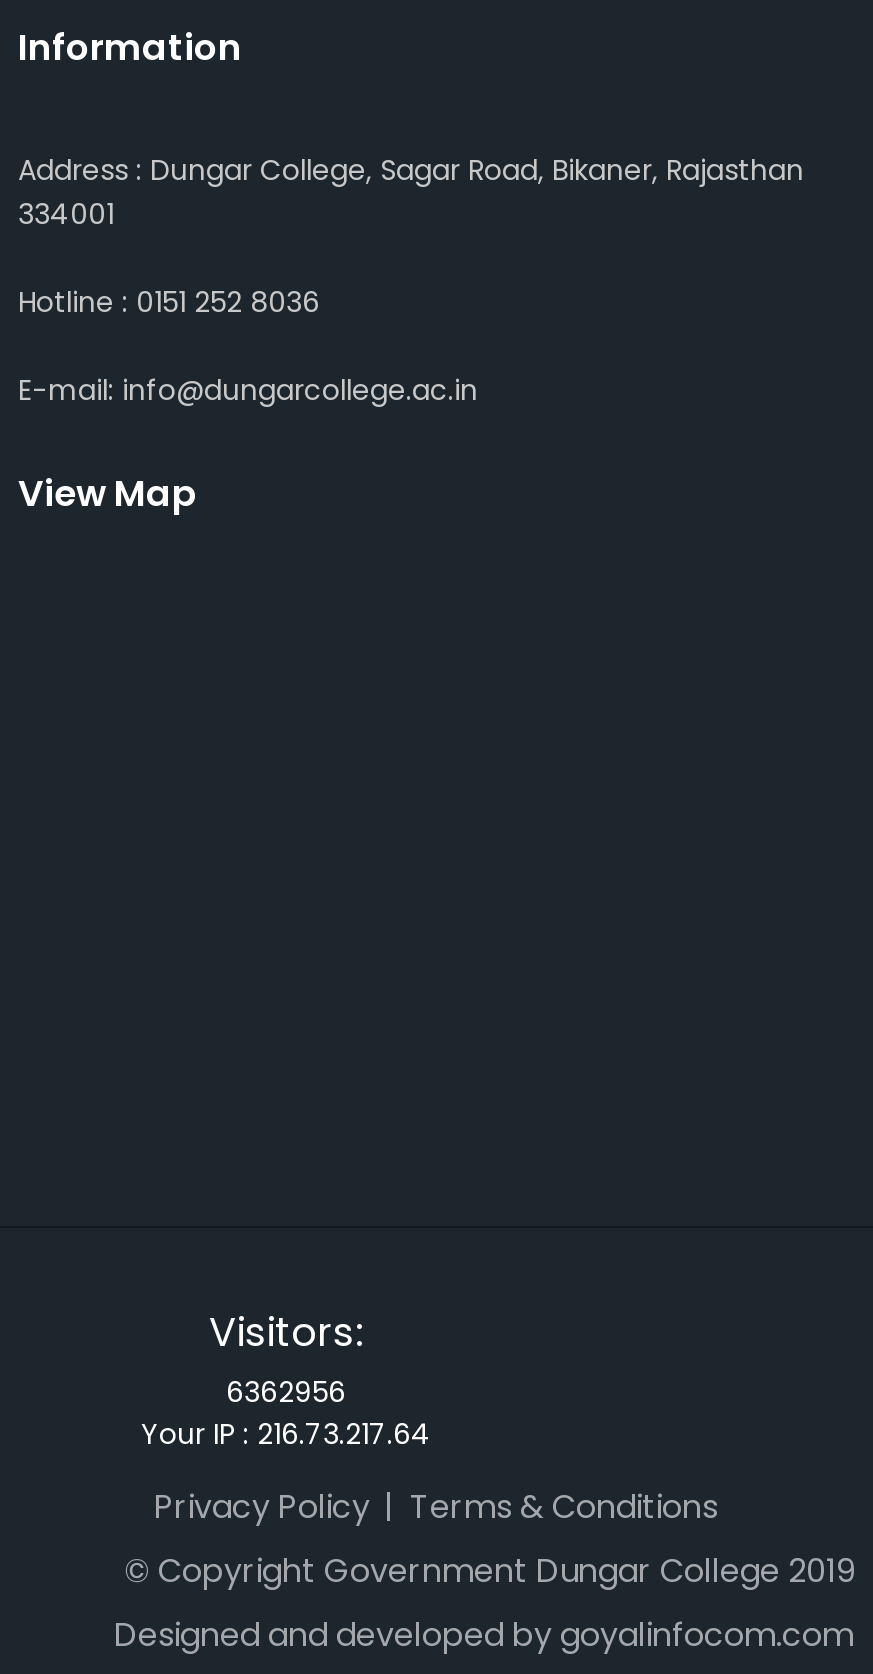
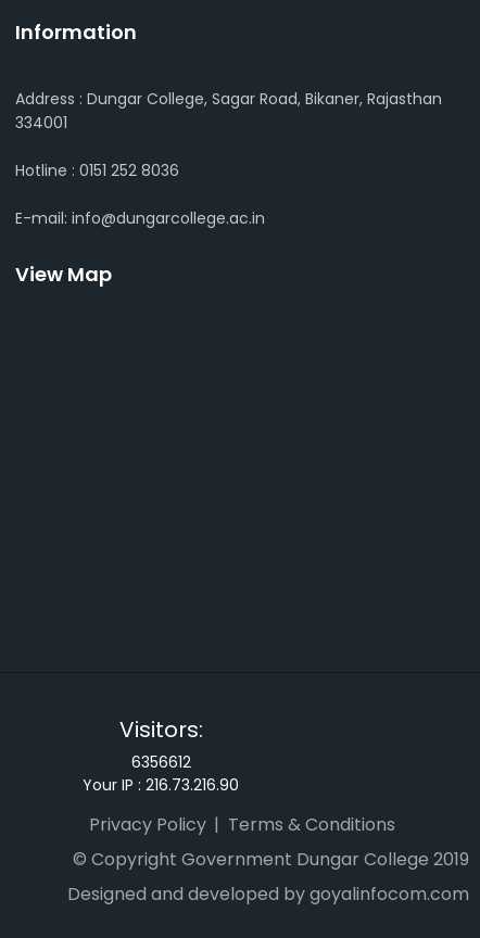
- 6362956
+ 6356612

- Your IP : 216.73.217.64
+ Your IP : 216.73.216.90
